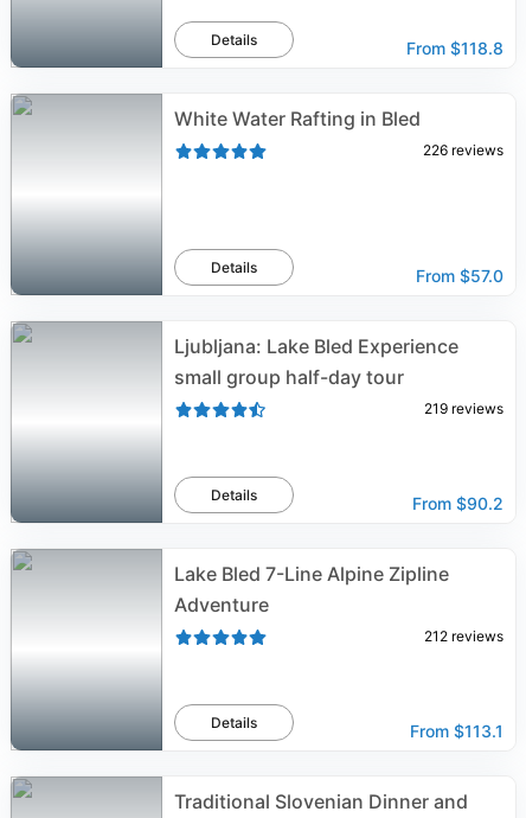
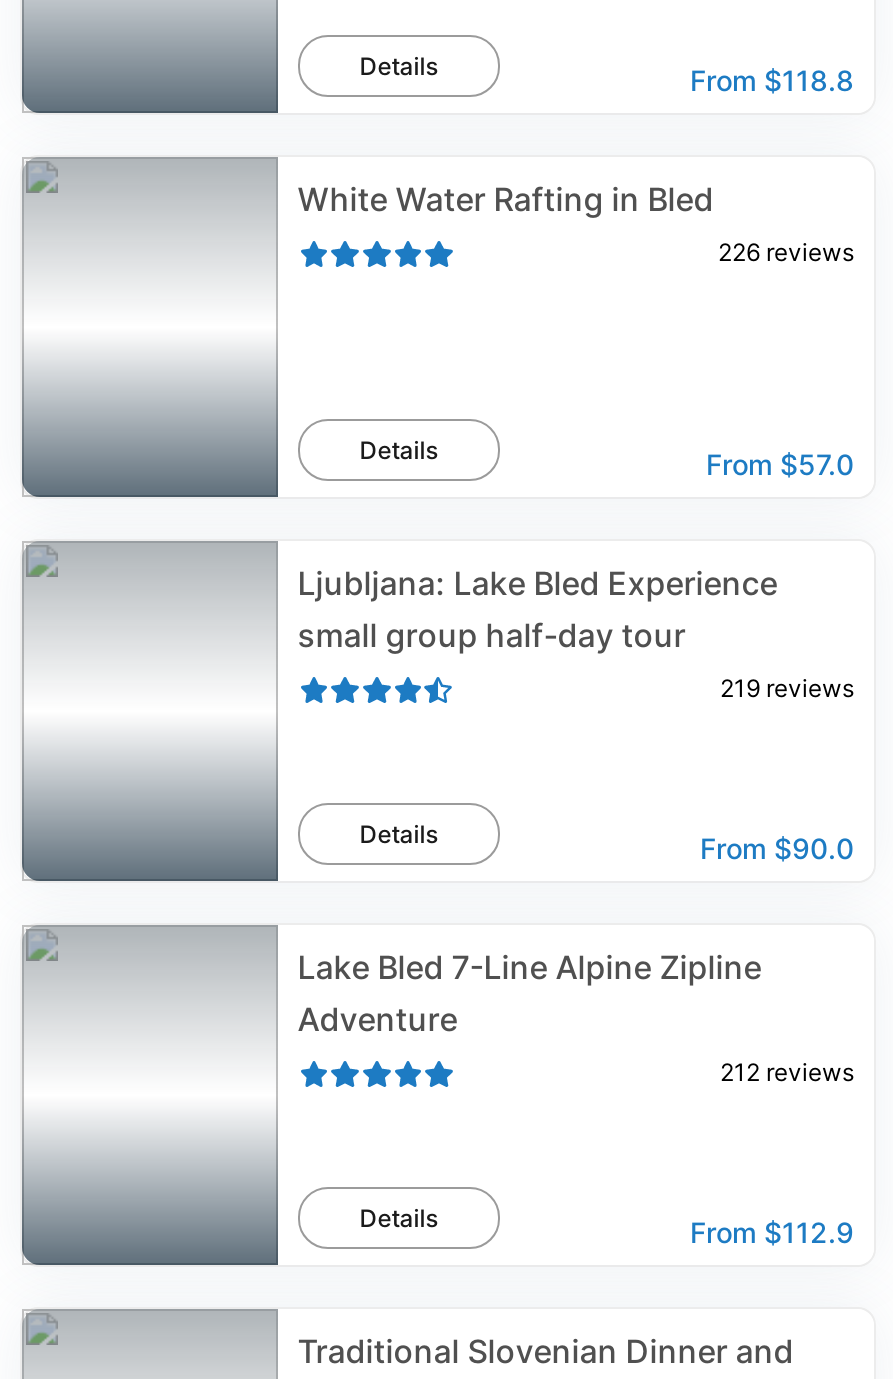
- From $90.2
+ From $90.0

- From $113.1
+ From $112.9
